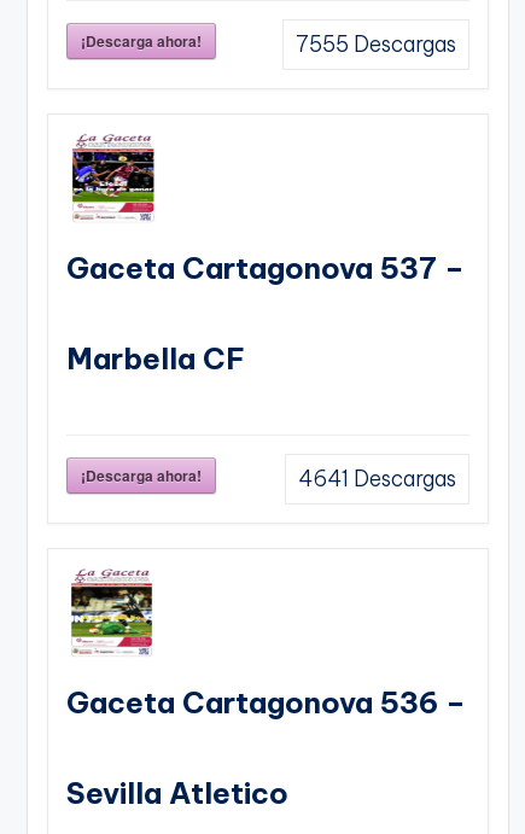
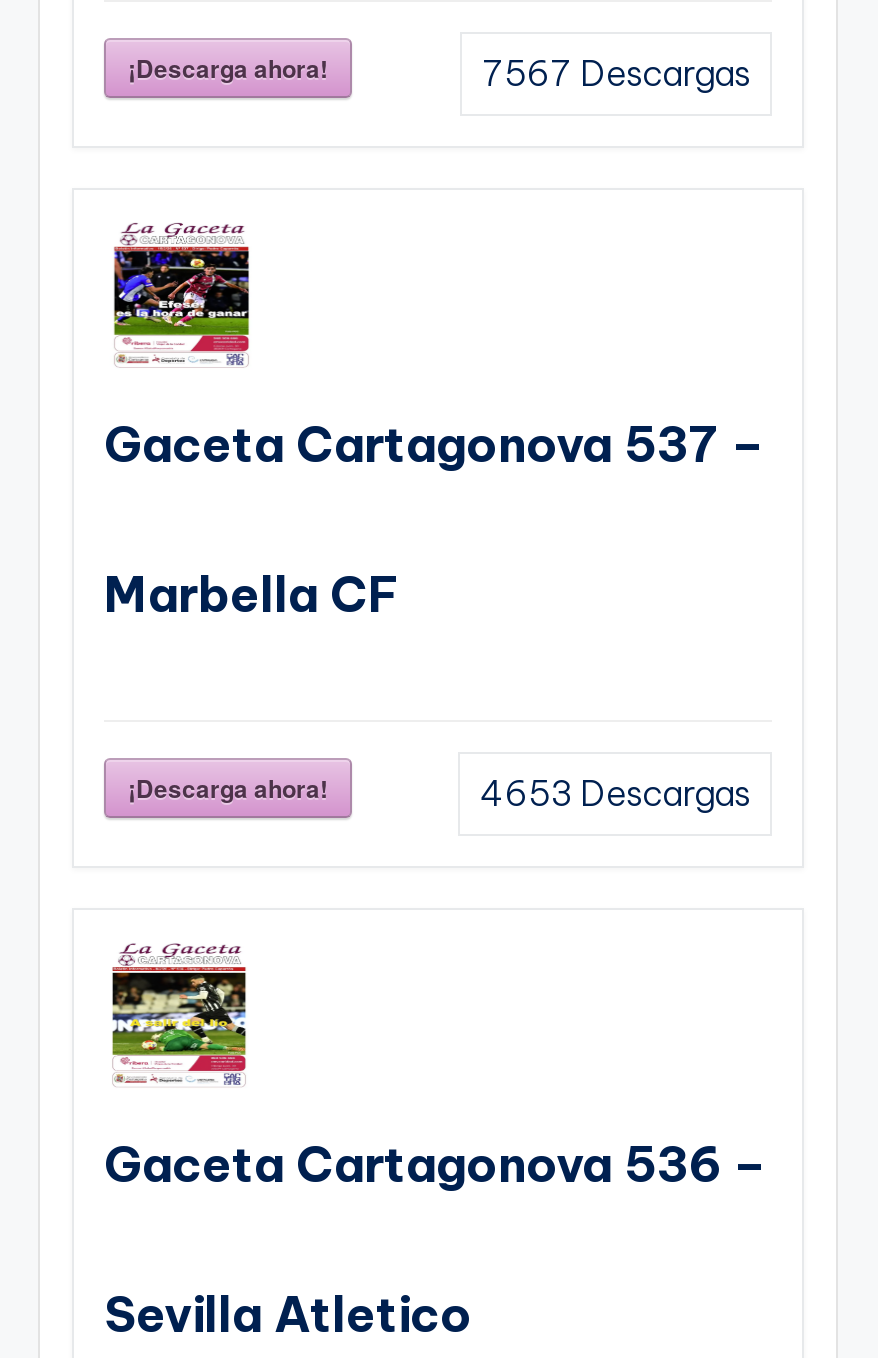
- 7555 Descargas
+ 7567 Descargas

- 4641 Descargas
+ 4653 Descargas
